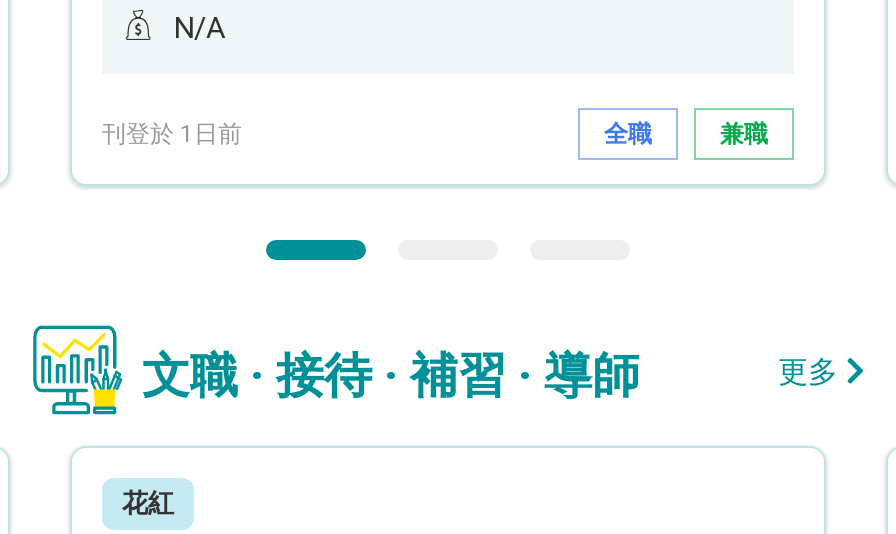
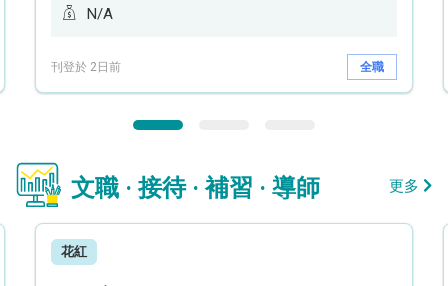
- 刊登於 1日前
+ 刊登於 2日前

- 兼職
